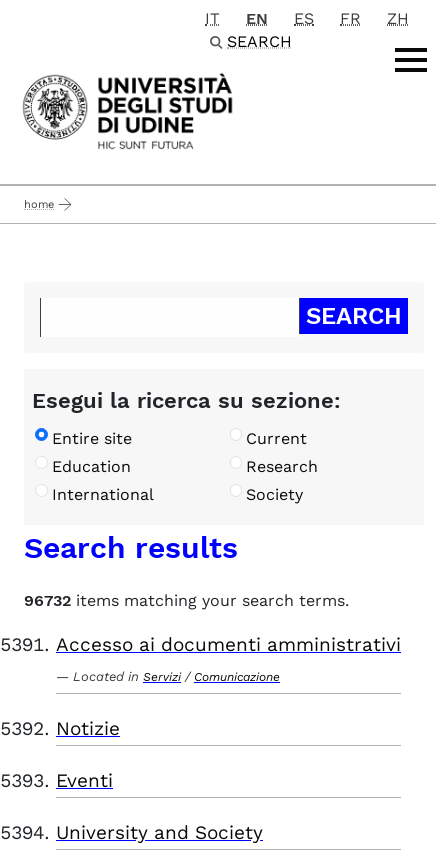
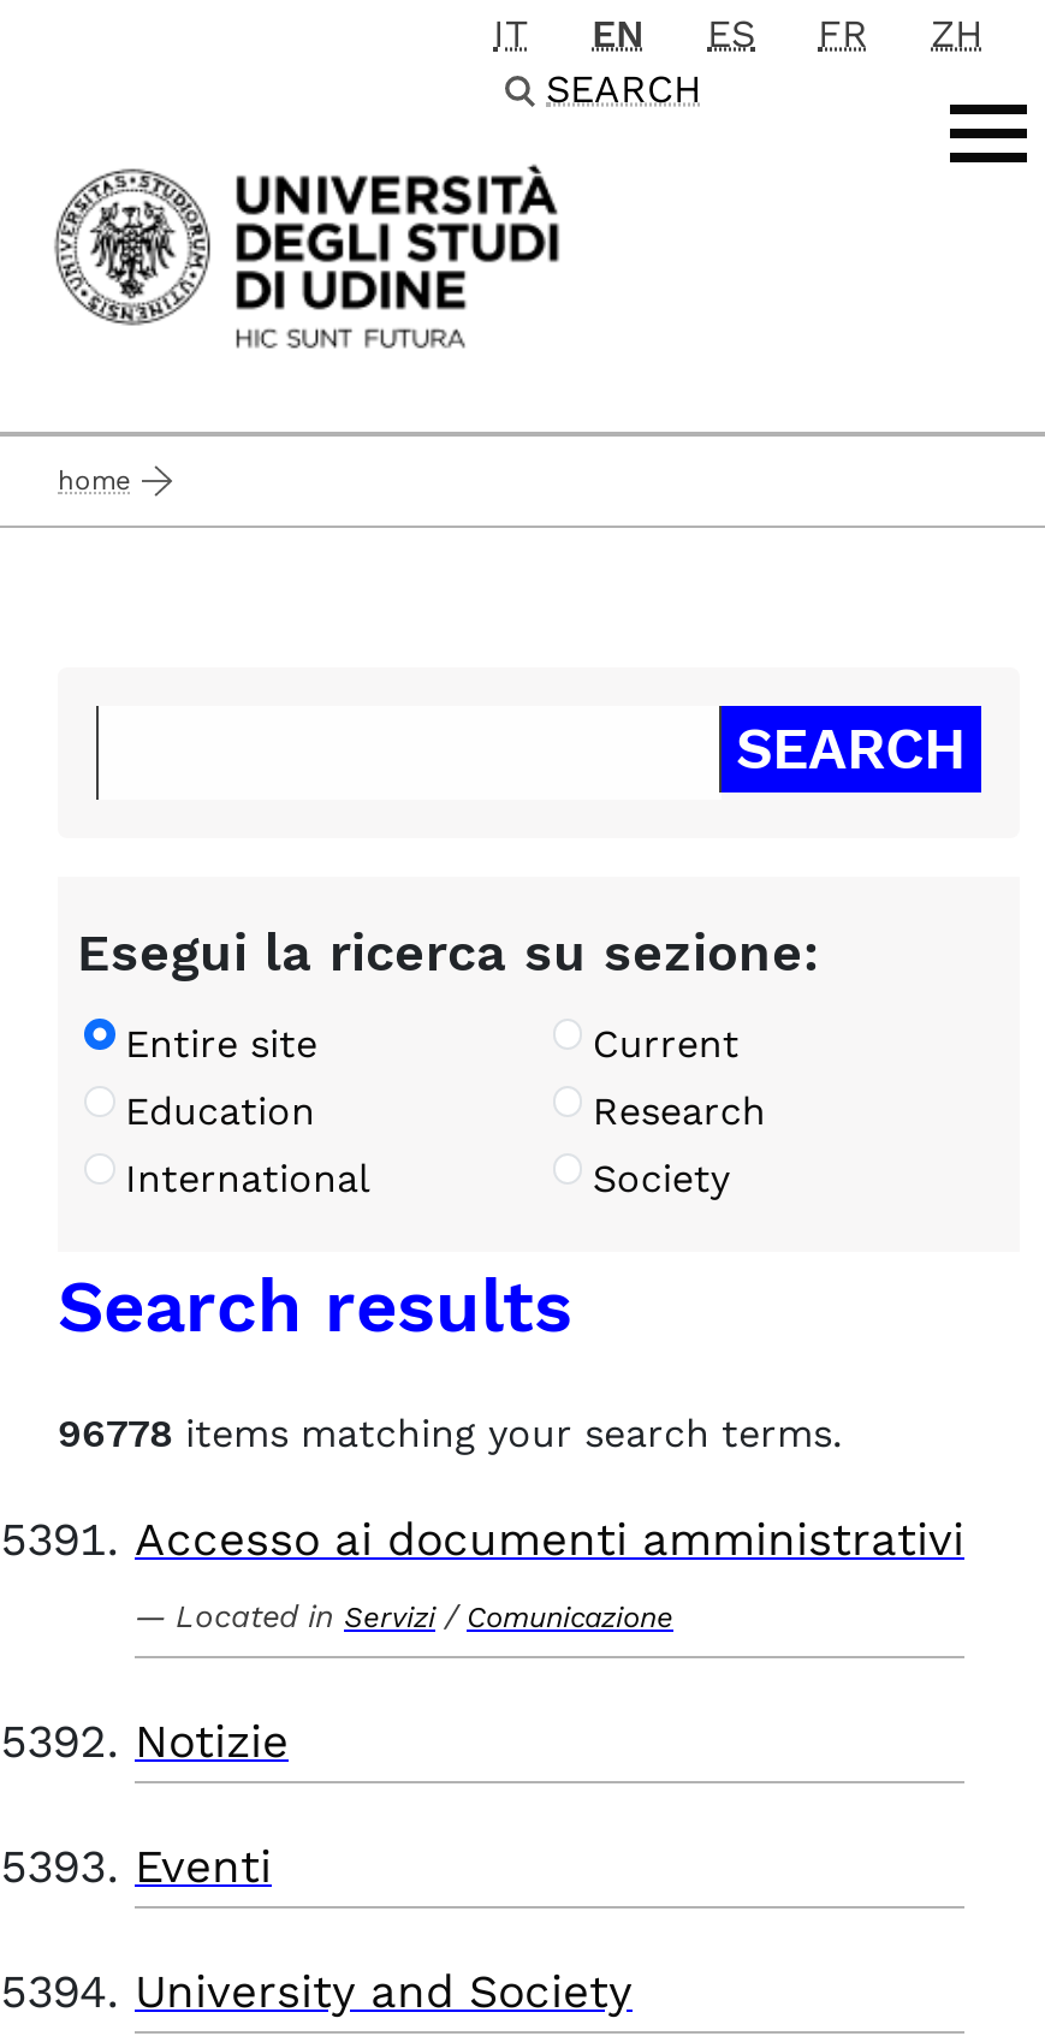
- 96732 items matching your search terms.
+ 96778 items matching your search terms.
